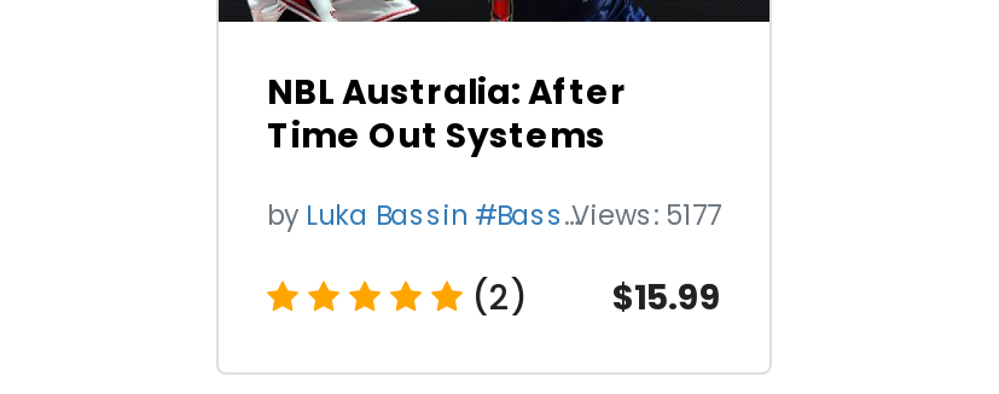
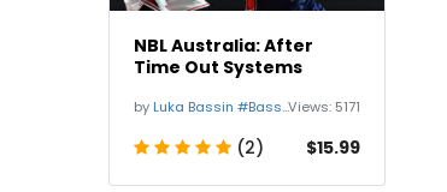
- by Luka Bassin #BassketSTUDIO Views: 5177
+ by Luka Bassin #BassketSTUDIO Views: 5171
